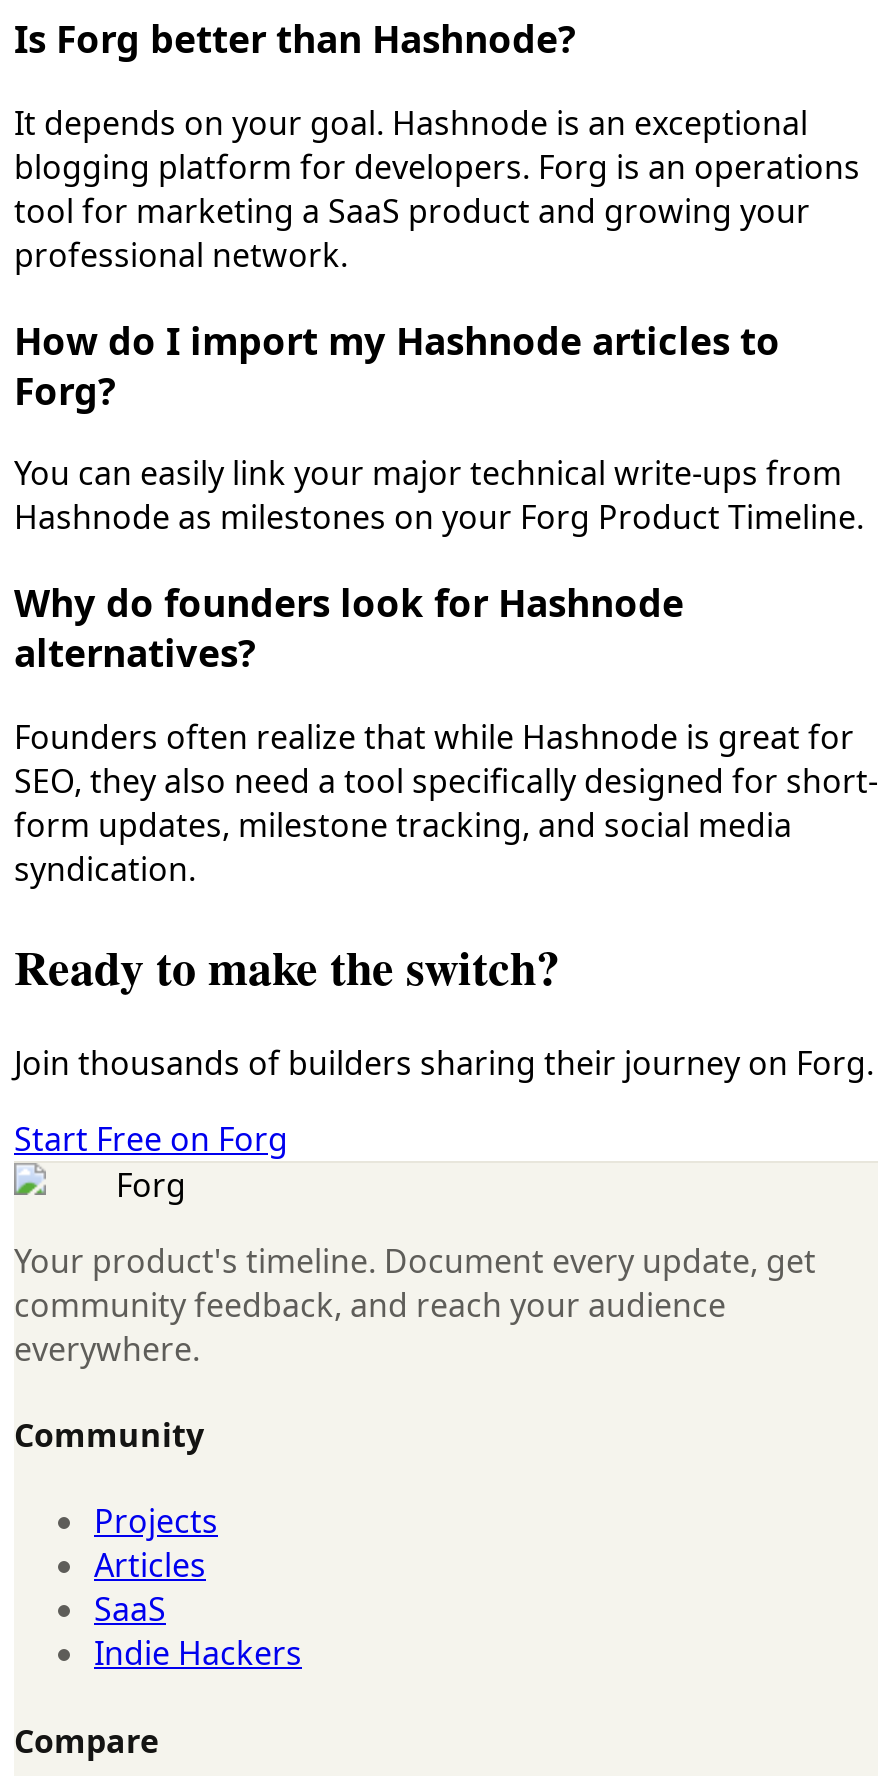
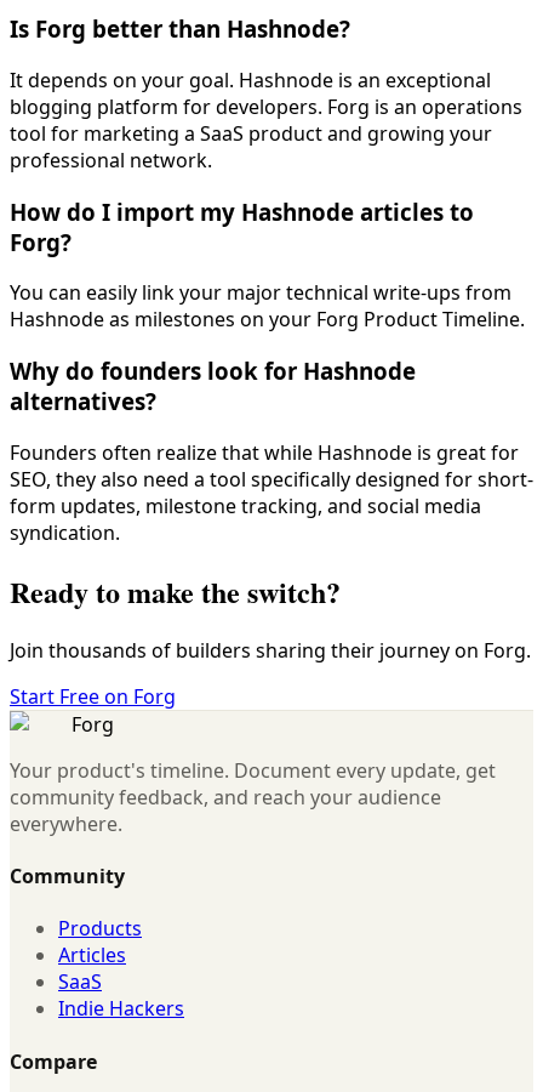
- Projects
+ Products
